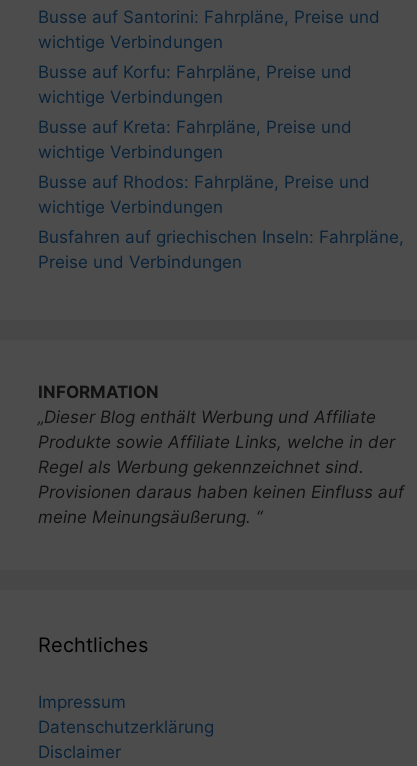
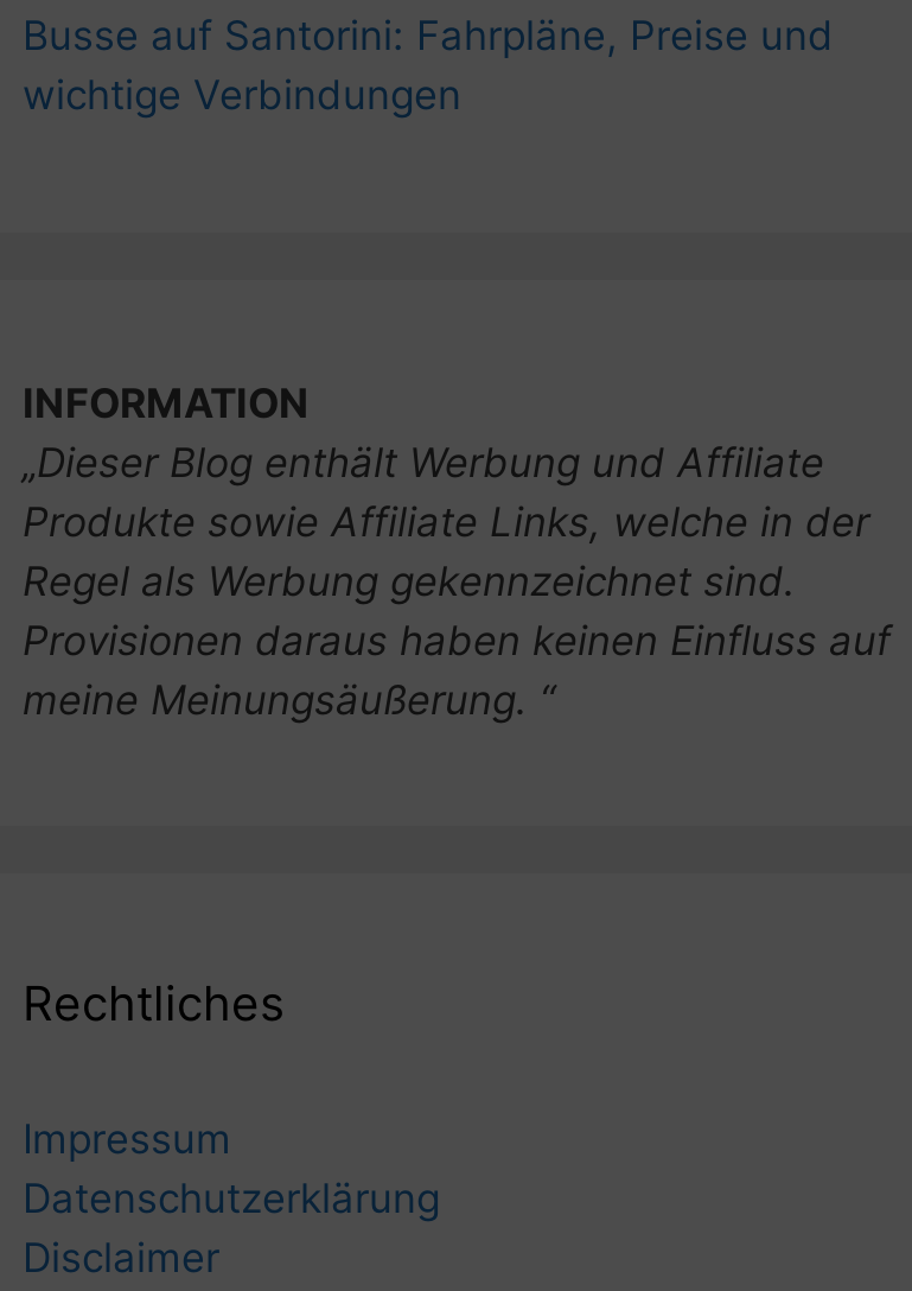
- Busse auf Korfu: Fahrpläne, Preise und
- wichtige Verbindungen
- Busse auf Kreta: Fahrpläne, Preise und
- wichtige Verbindungen
- Busse auf Rhodos: Fahrpläne, Preise und
- wichtige Verbindungen
- Busfahren auf griechischen Inseln: Fahrpläne,
- Preise und Verbindungen
